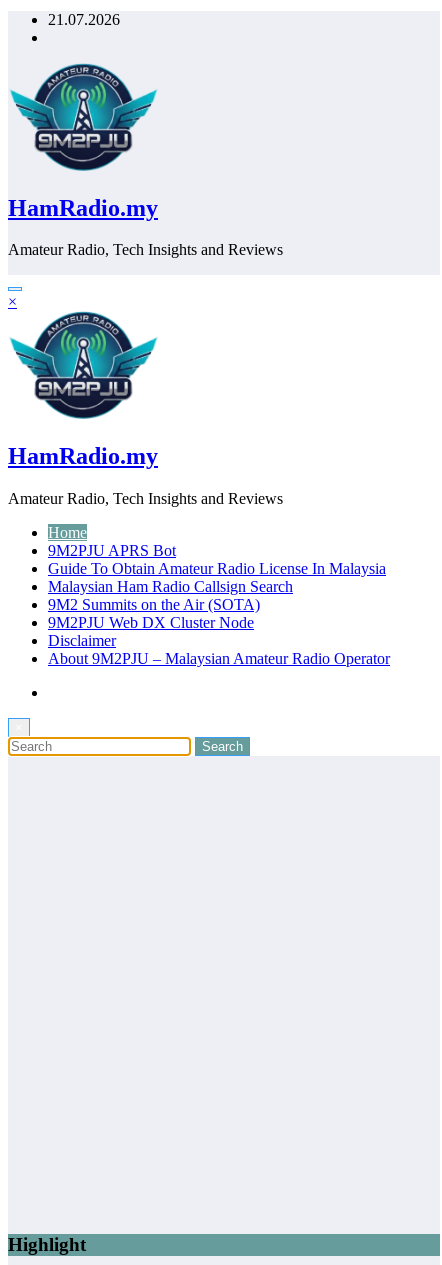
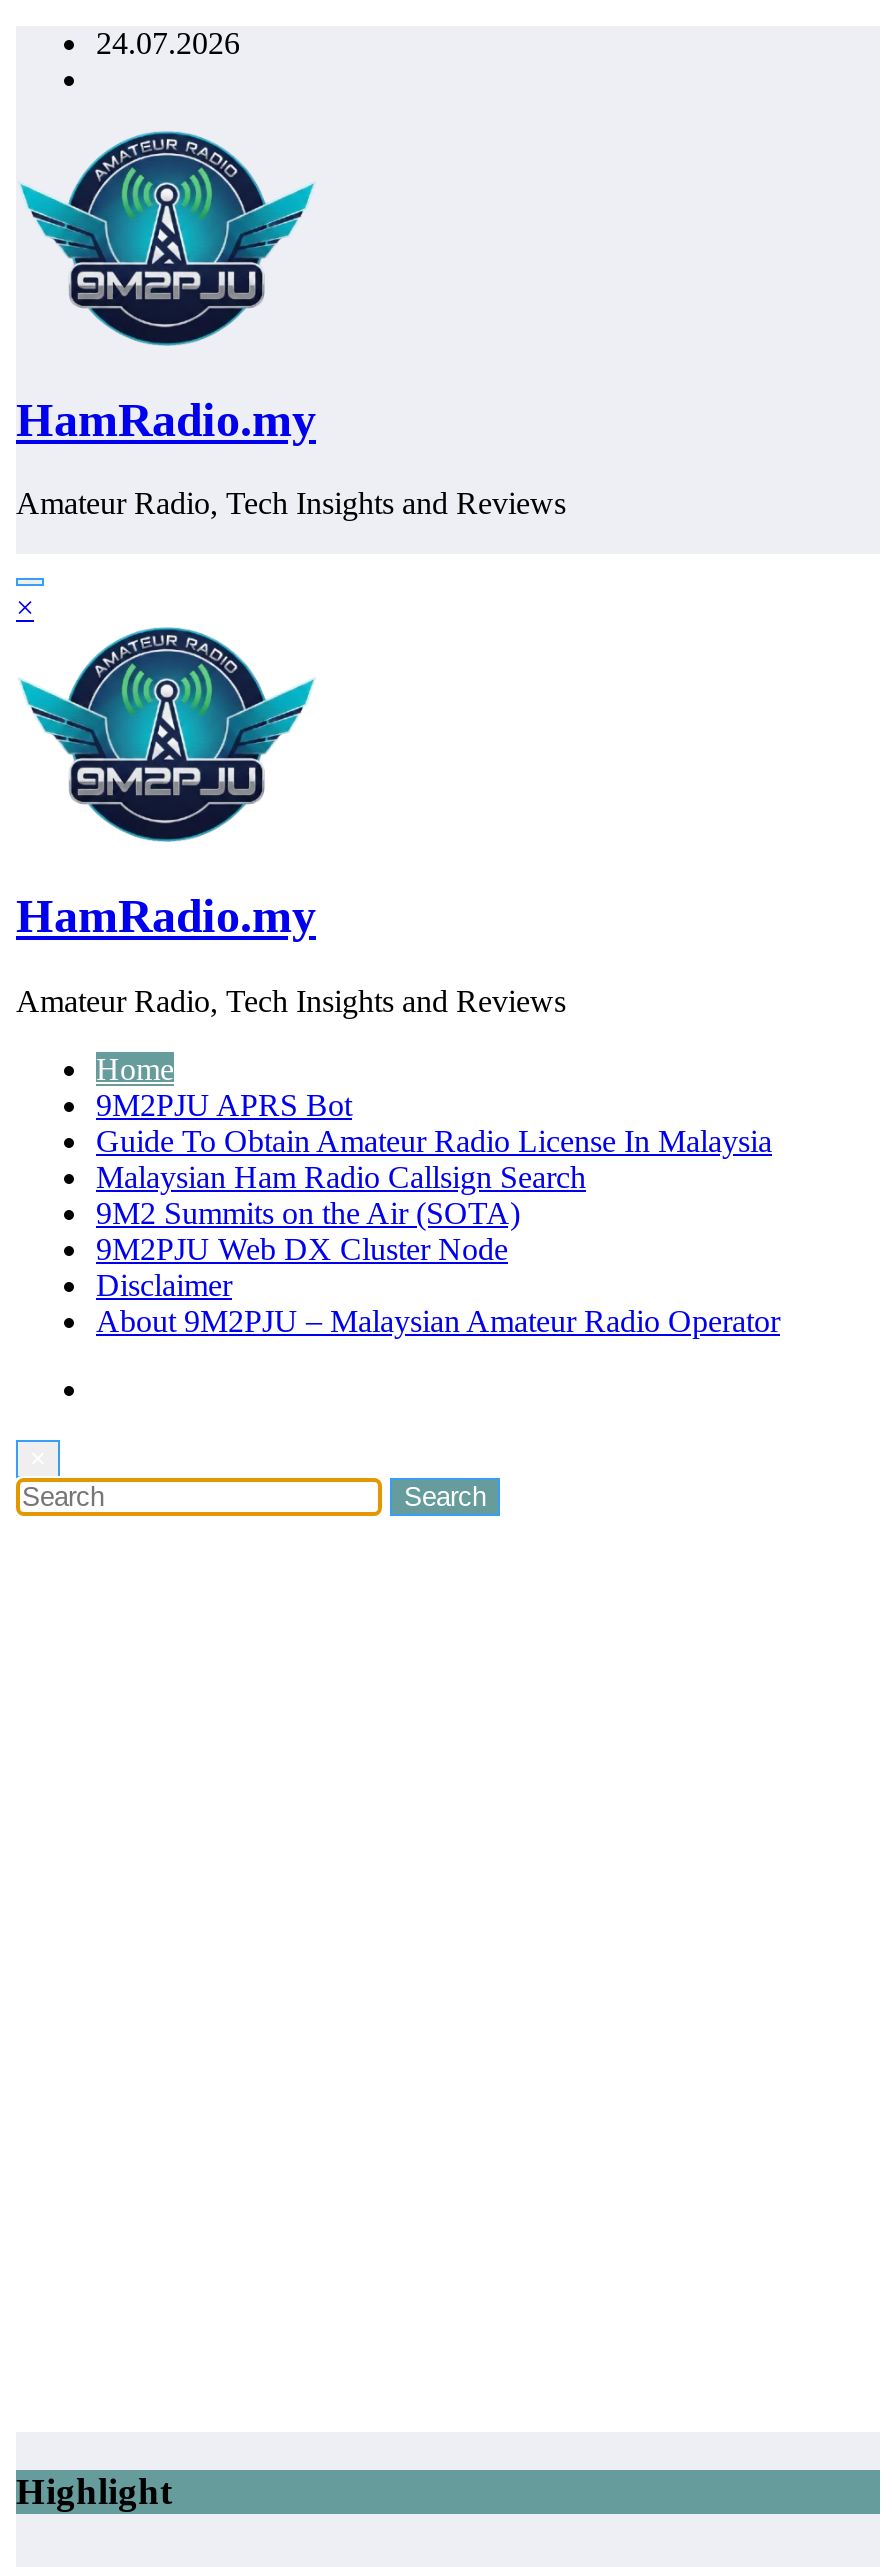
- 21.07.2026
+ 24.07.2026
